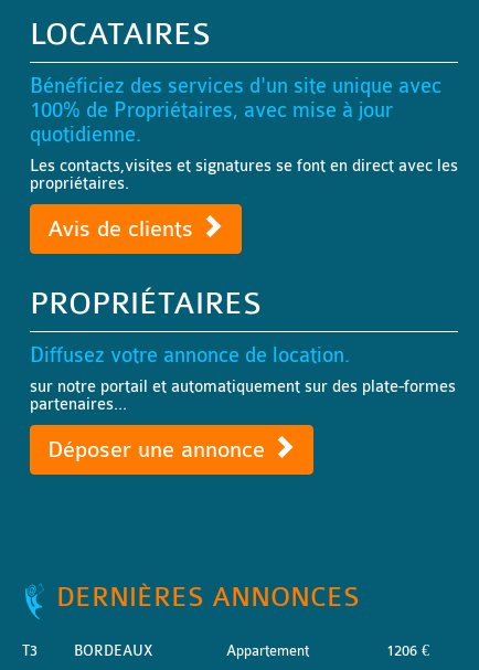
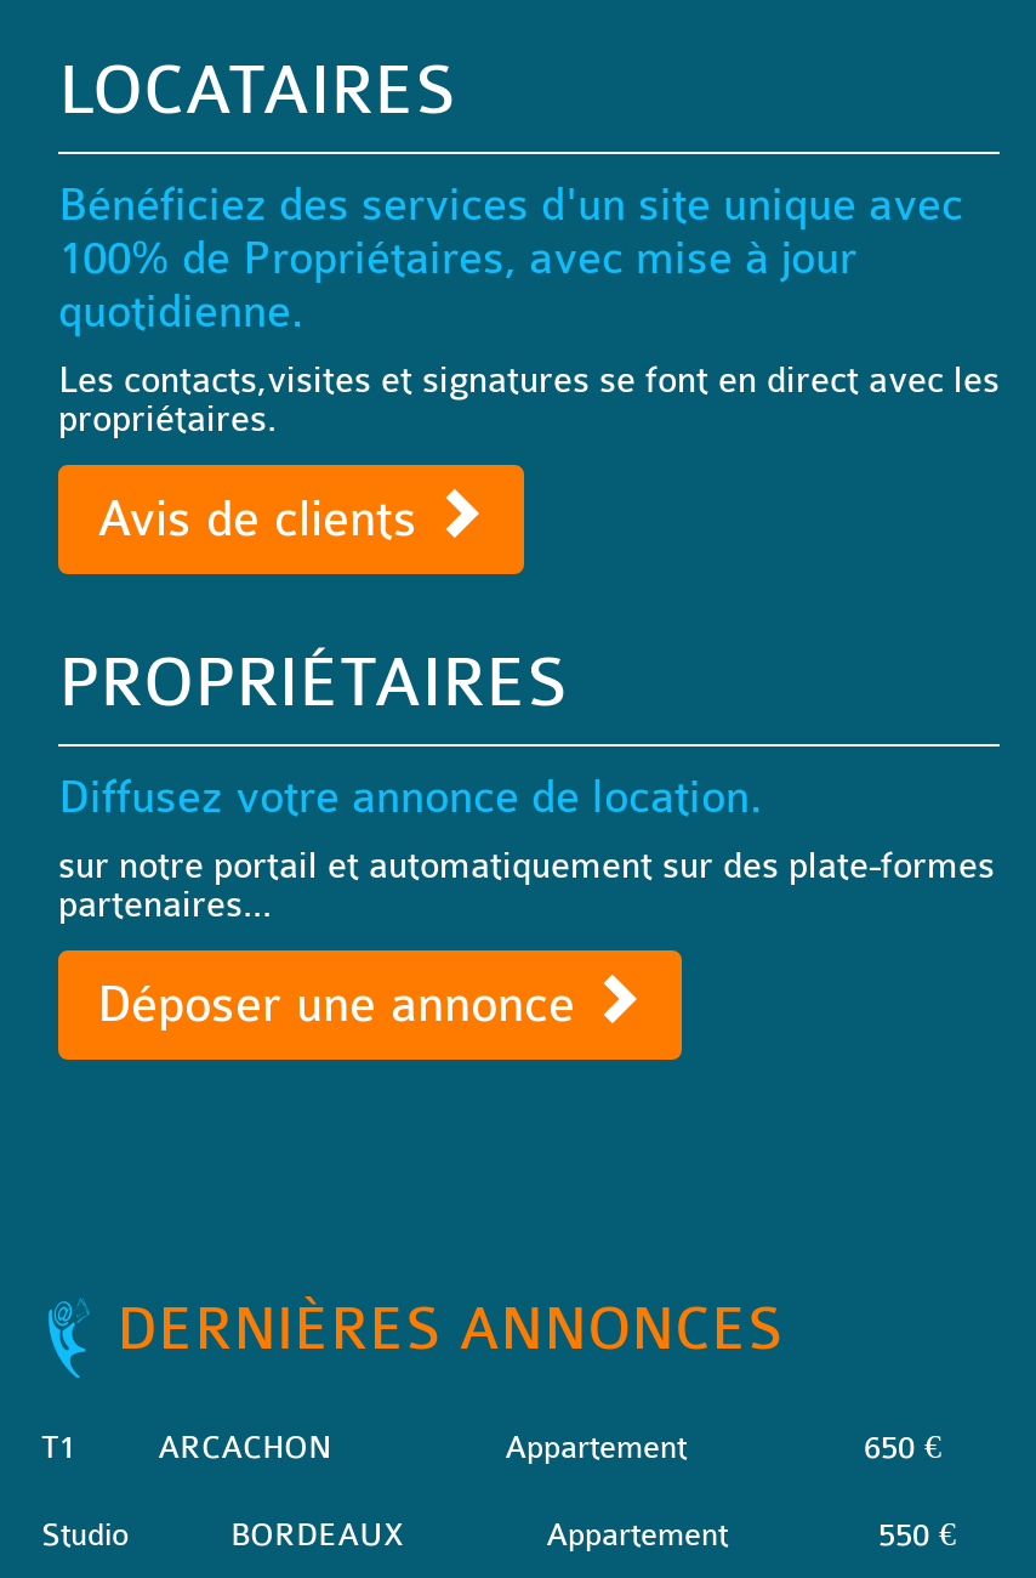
- T3
+ T1
+ ARCACHON
+ Appartement
+ 650 €
+ Studio

- 1206 €
+ 550 €
